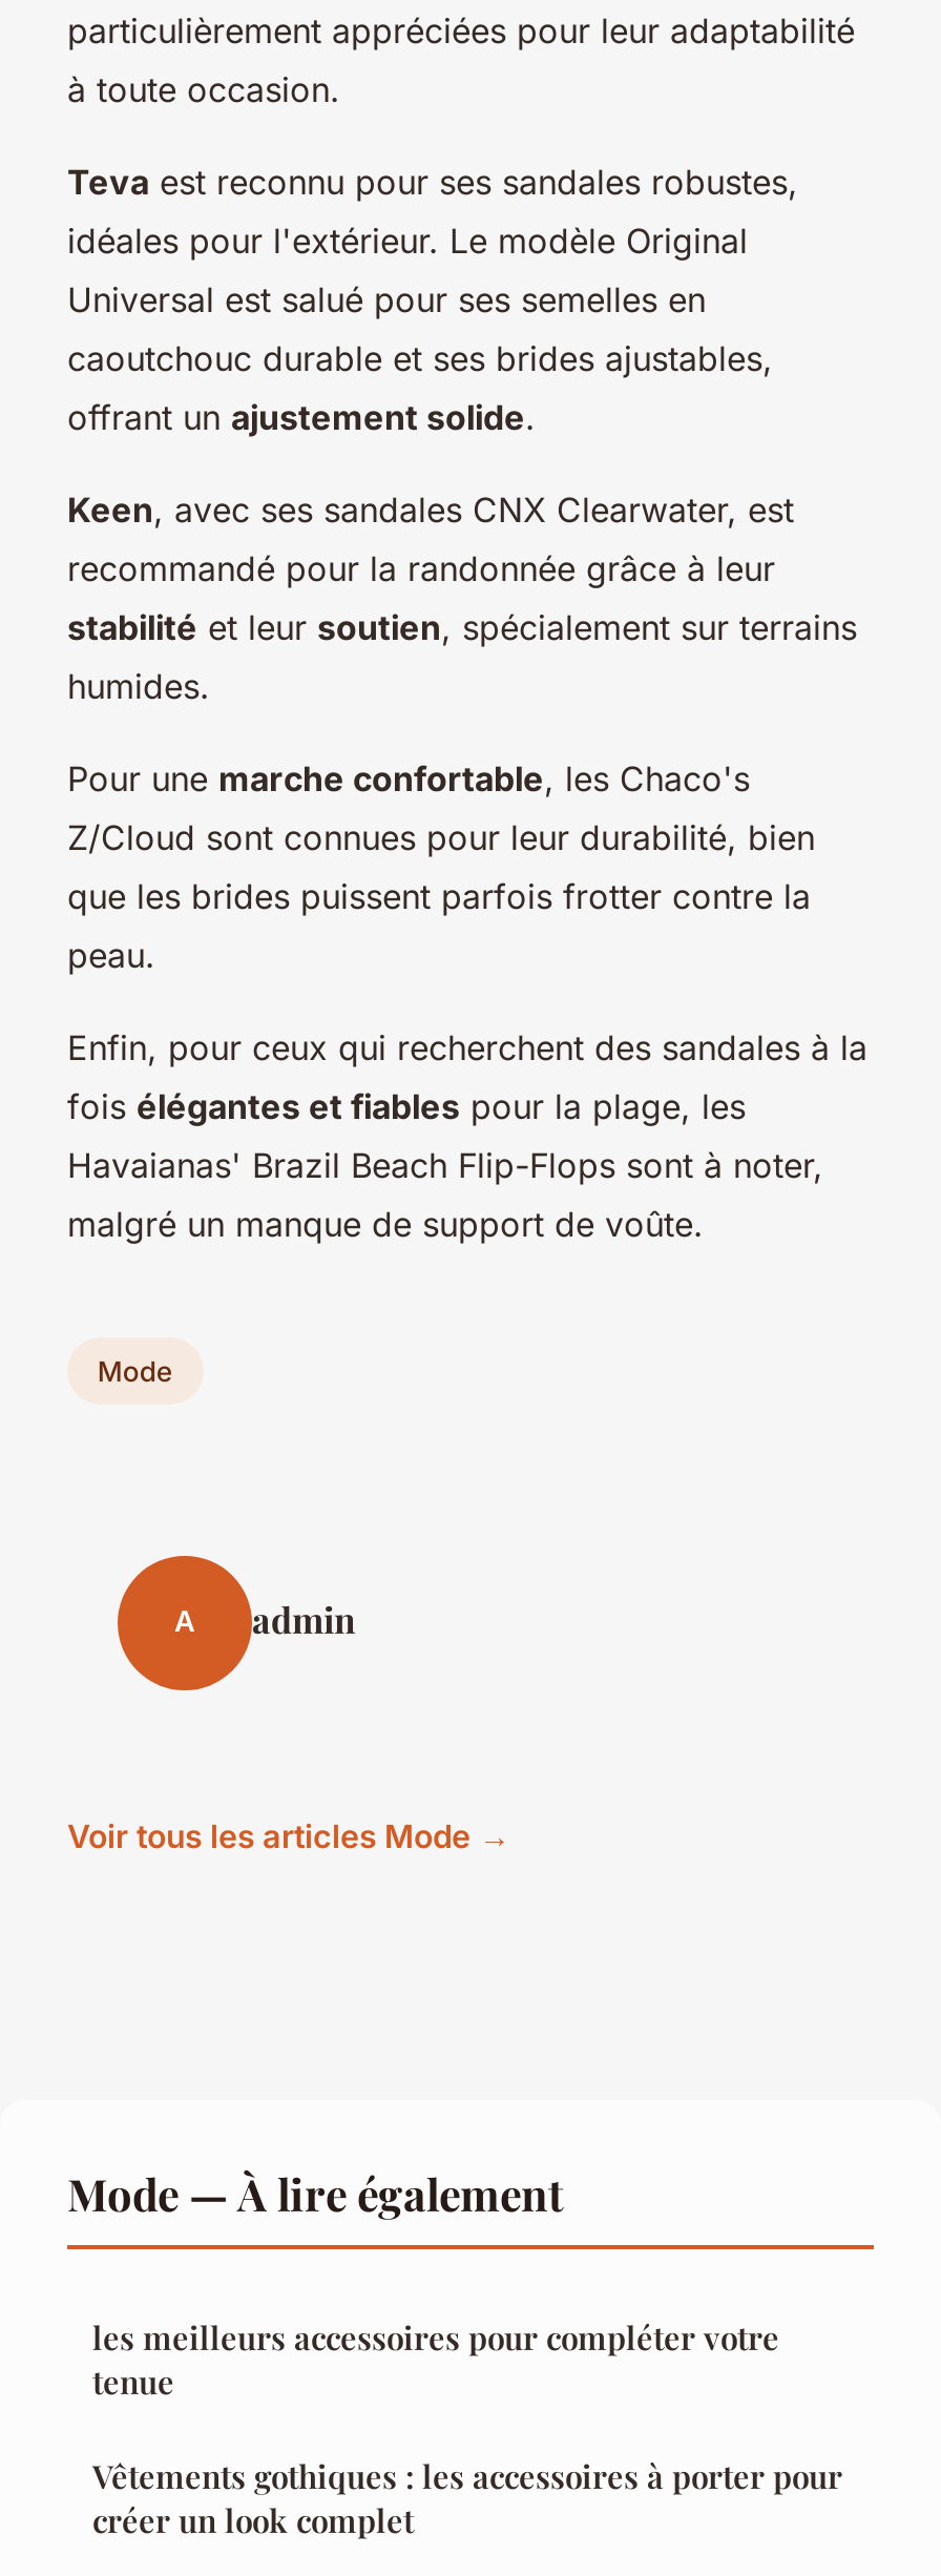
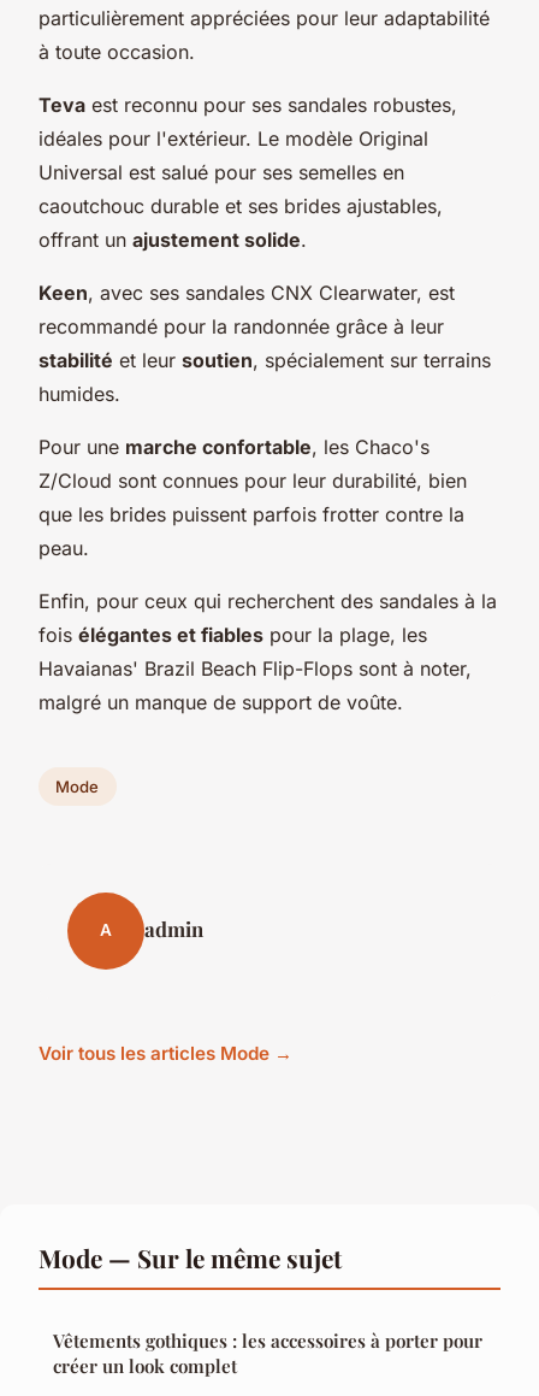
- Mode — À lire également
- les meilleurs accessoires pour compléter votre
- tenue
+ Mode — Sur le même sujet
